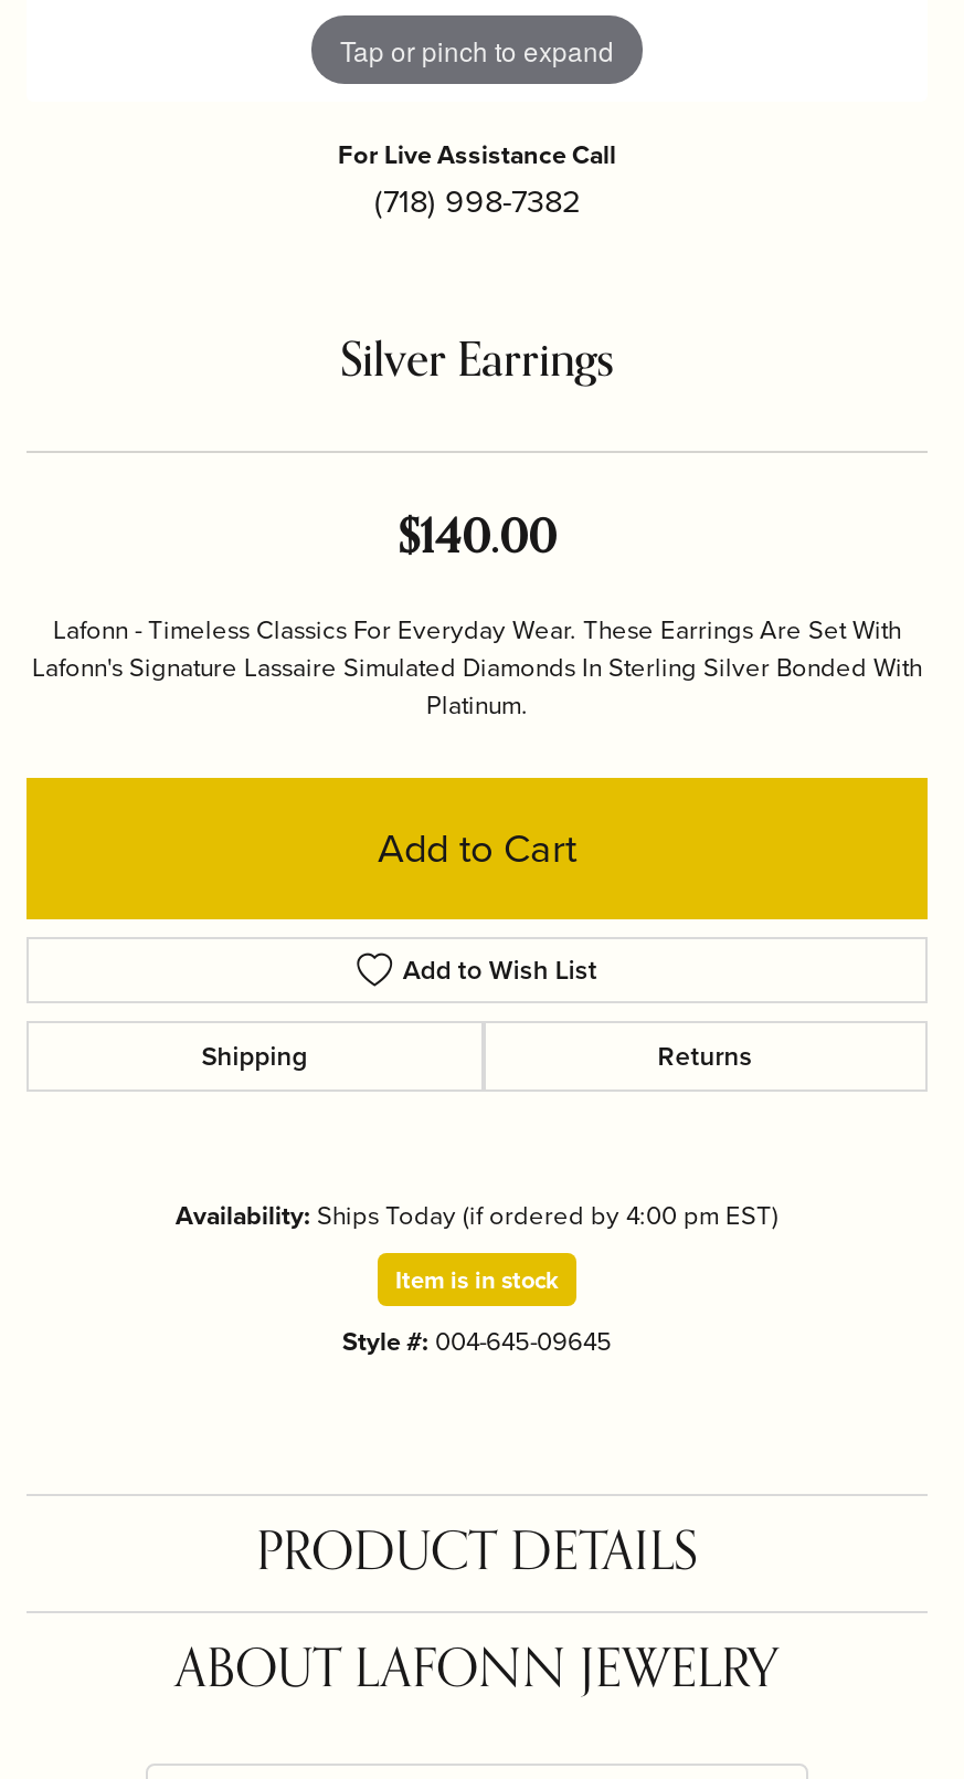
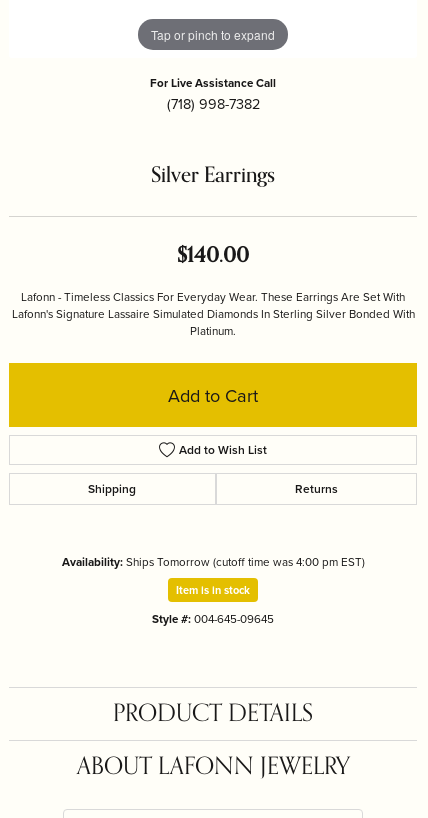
- Availability: Ships Today (if ordered by 4:00 pm EST)
+ Availability: Ships Tomorrow (cutoff time was 4:00 pm EST)
